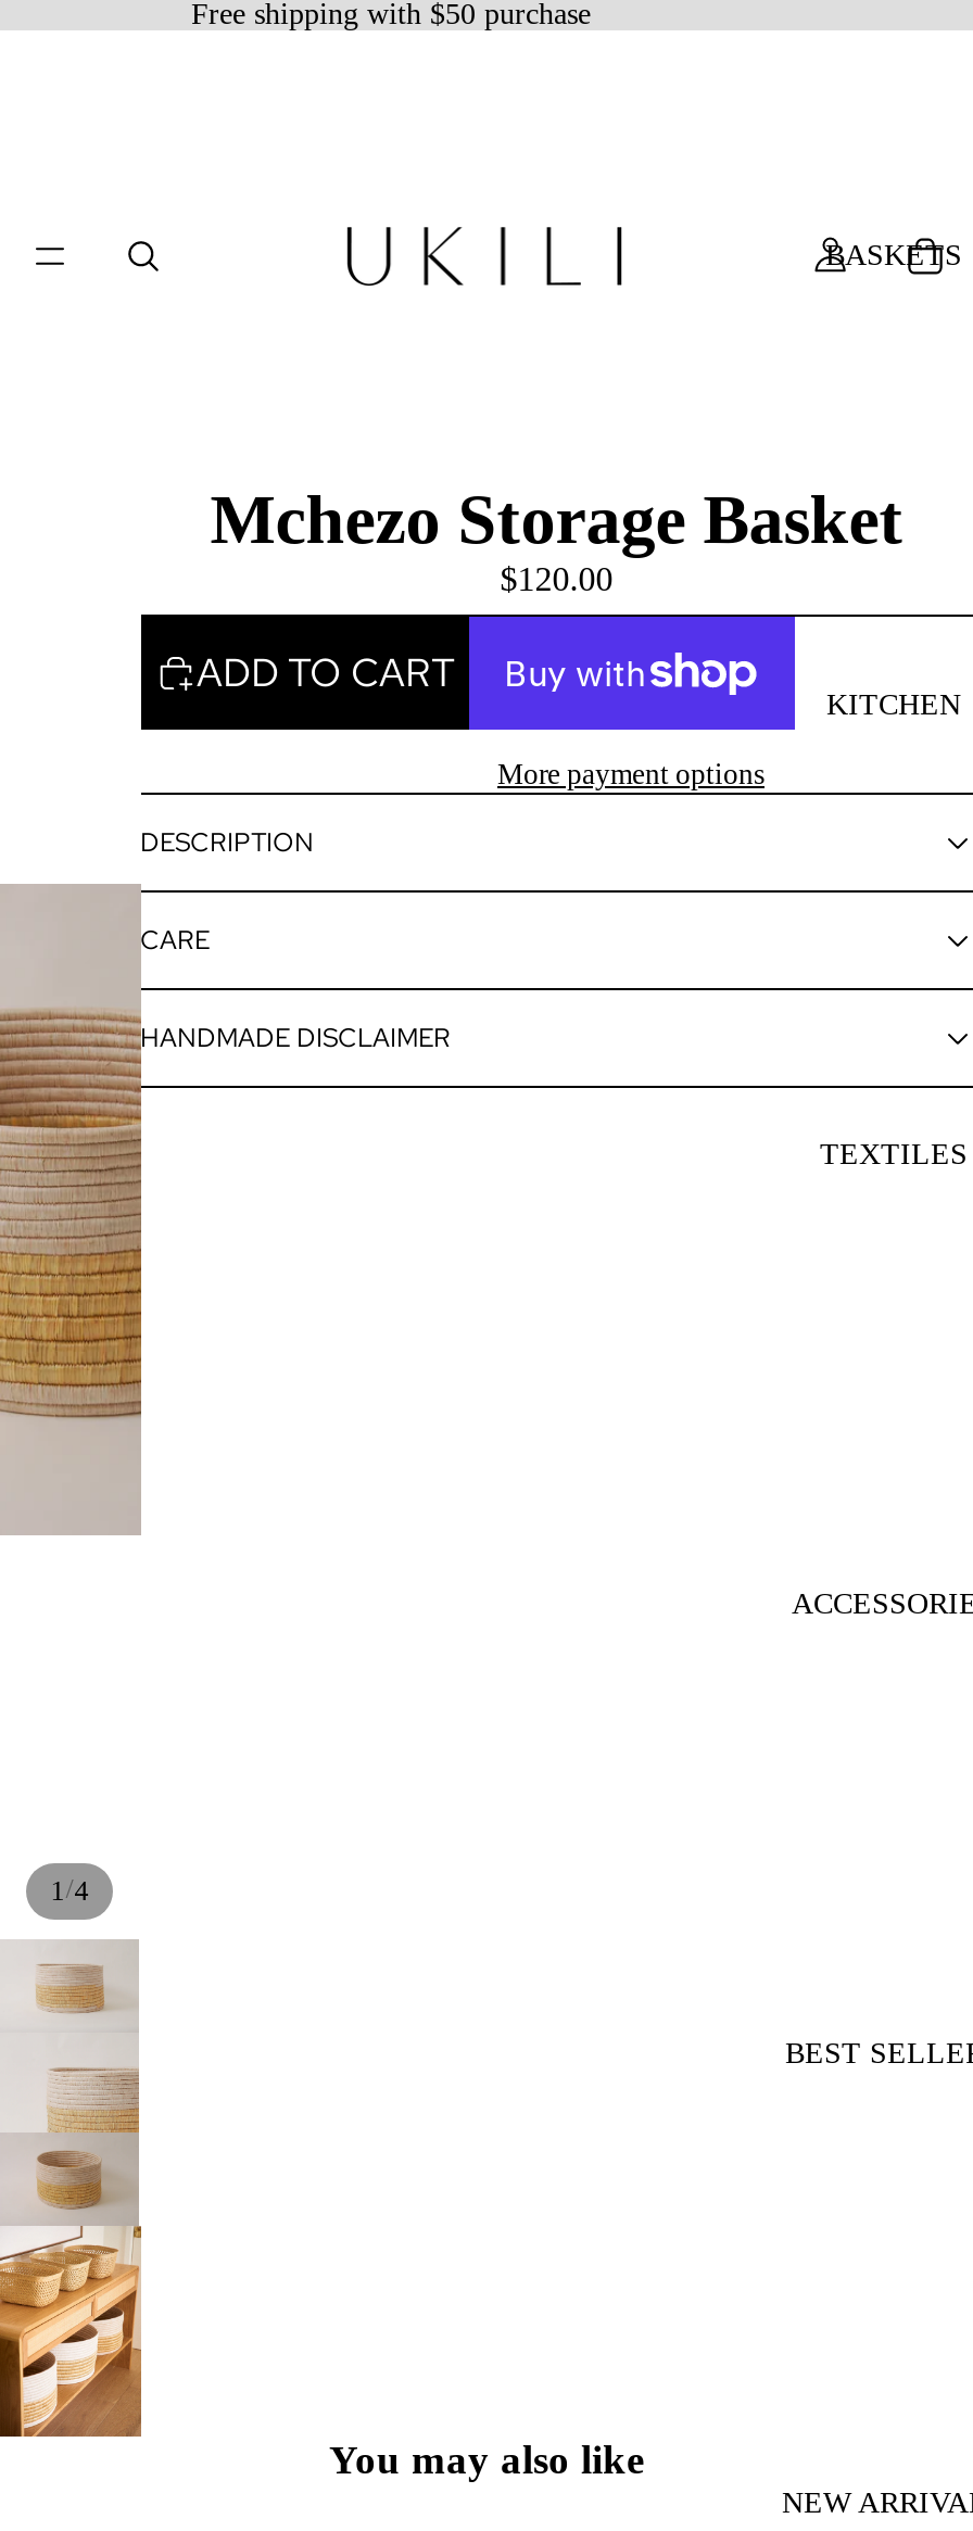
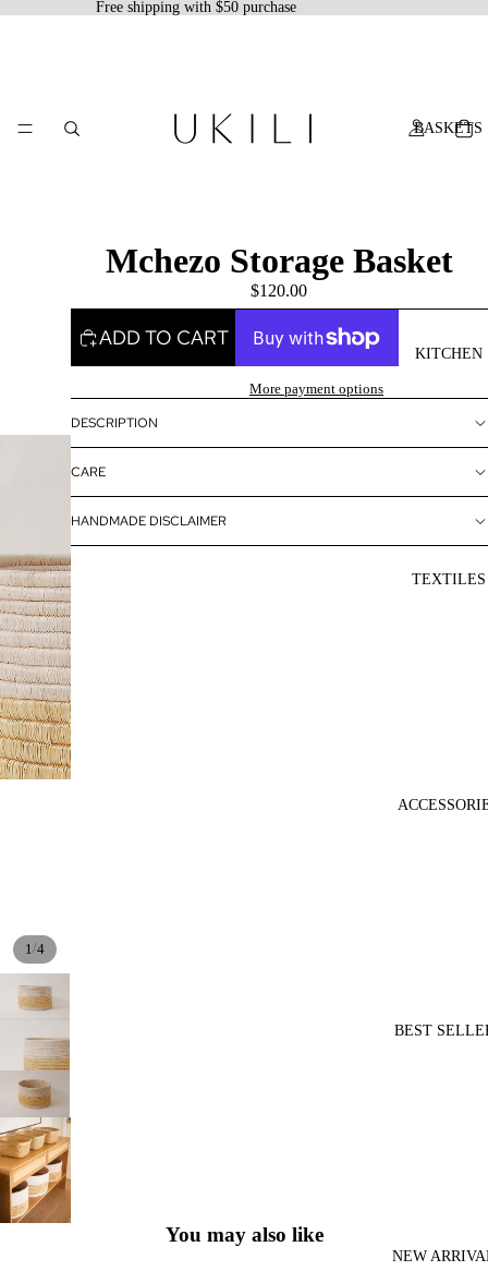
- [image]
+ [image]
